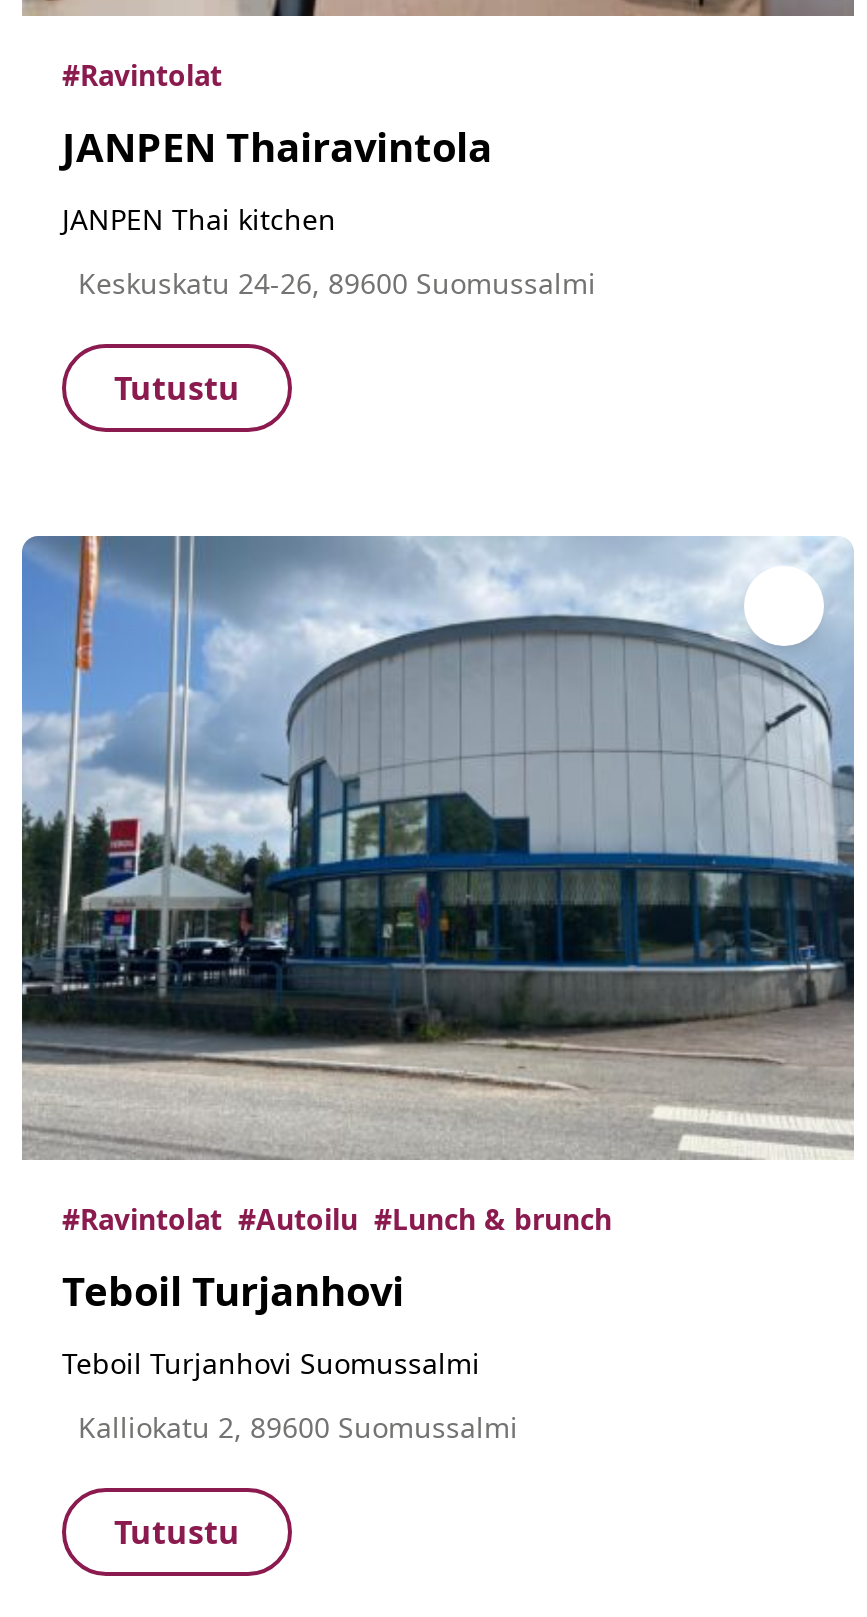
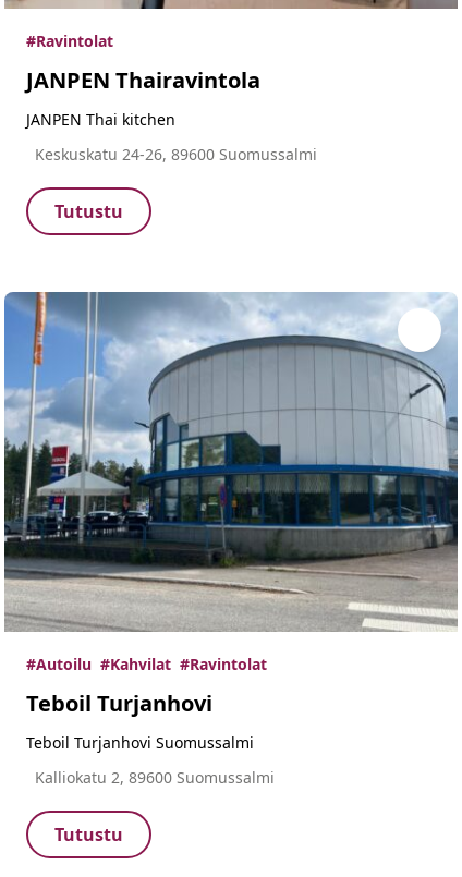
- #Ravintolat #Autoilu #Lunch & brunch
+ #Autoilu #Kahvilat #Ravintolat
